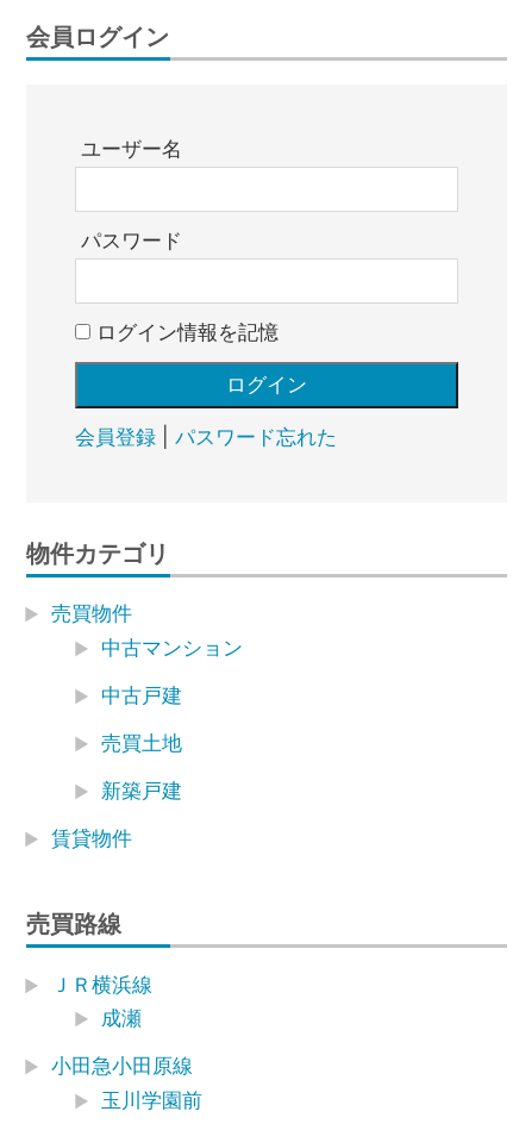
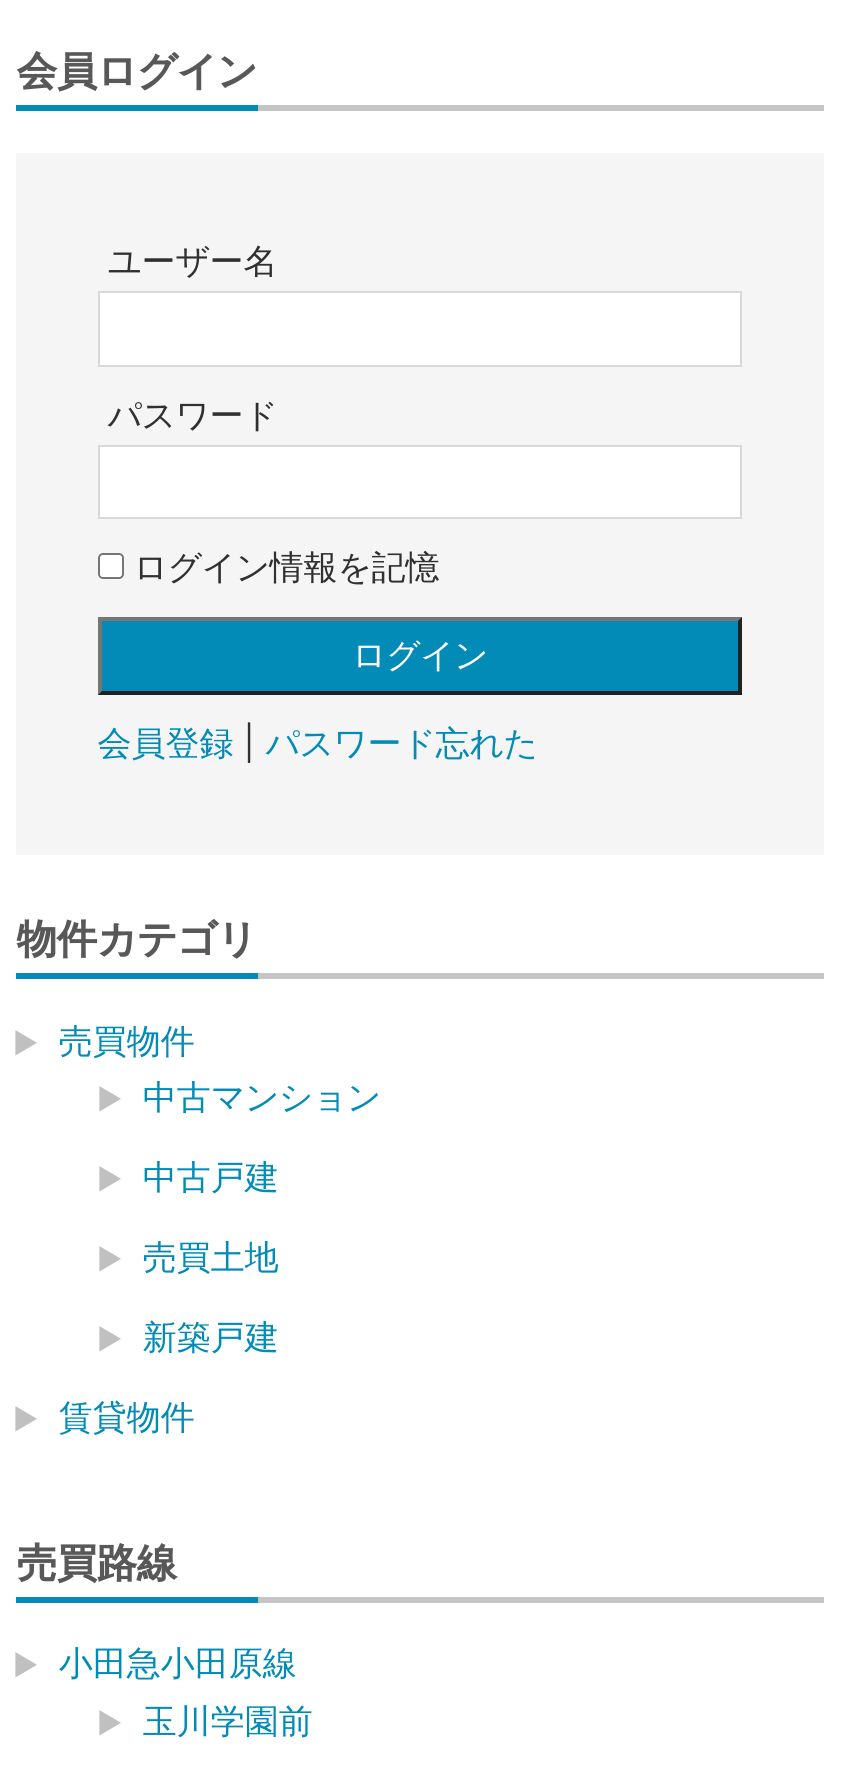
- ＪＲ横浜線
- 成瀬
